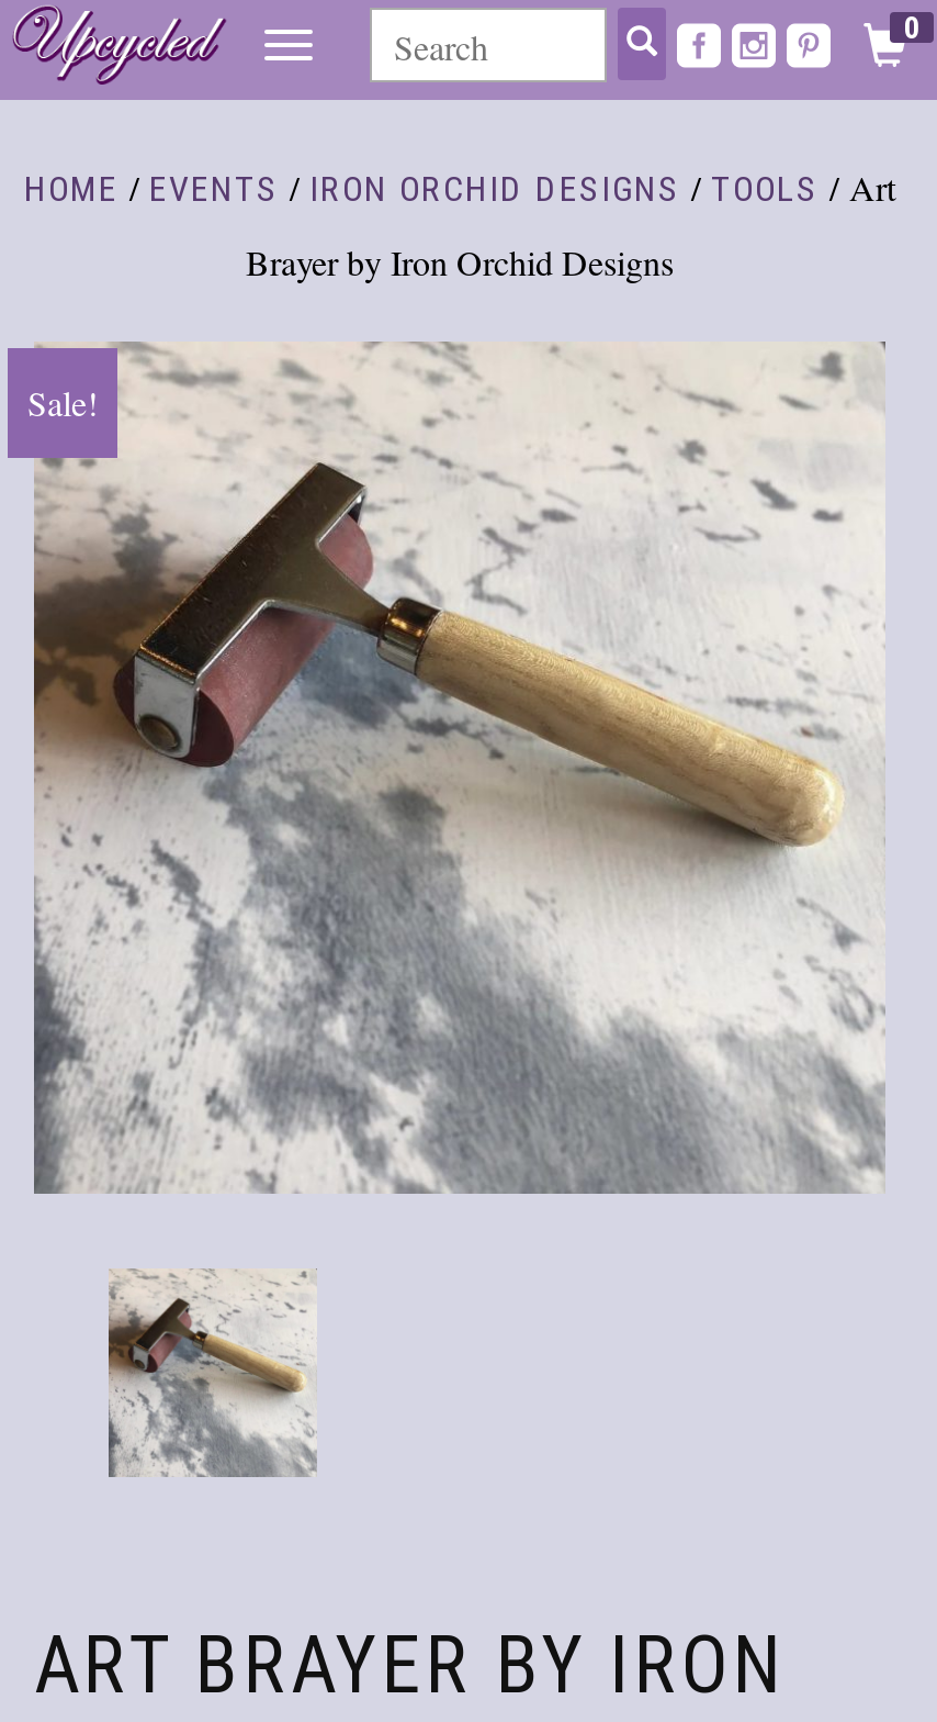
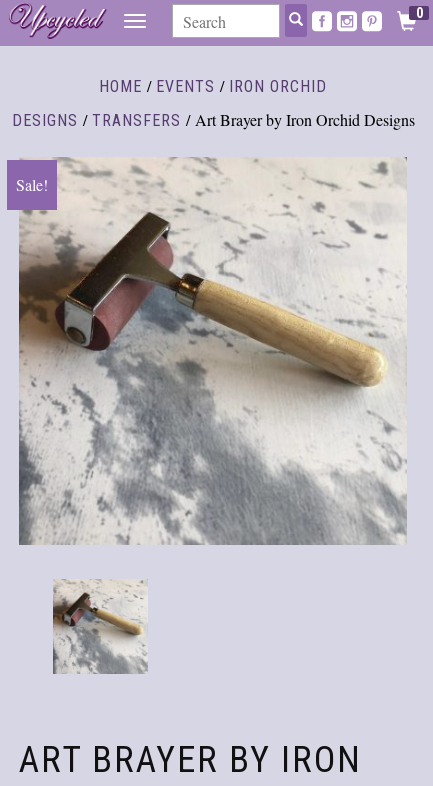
- HOME / EVENTS / IRON ORCHID DESIGNS / TOOLS / Art
+ HOME / EVENTS / IRON ORCHID

- Brayer by Iron Orchid Designs
+ DESIGNS / TRANSFERS / Art Brayer by Iron Orchid Designs
